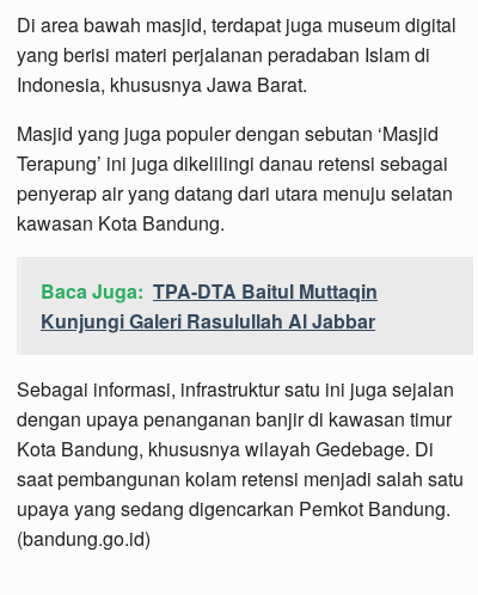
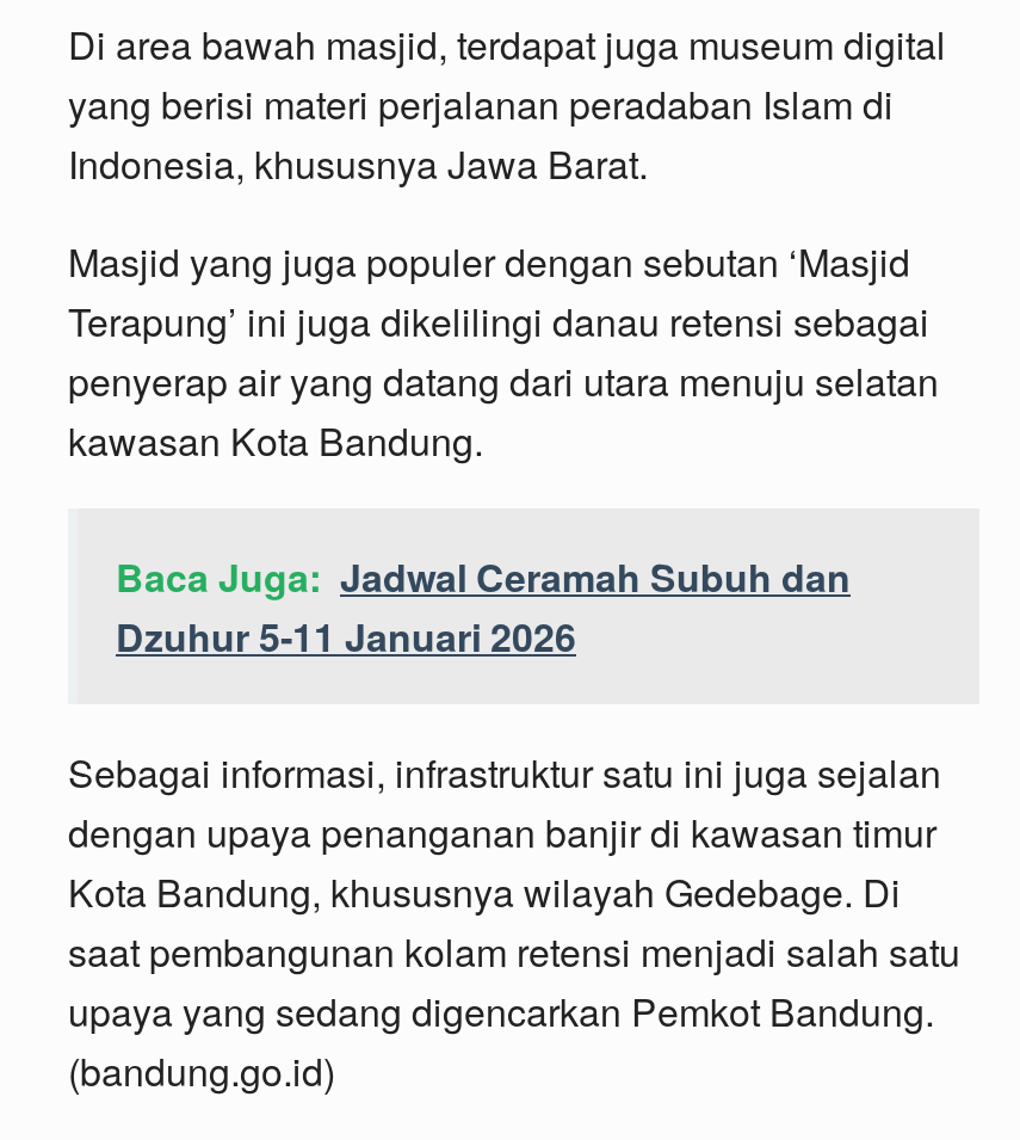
- Baca Juga: TPA-DTA Baitul Muttaqin
- Kunjungi Galeri Rasulullah Al Jabbar
+ Baca Juga: Jadwal Ceramah Subuh dan
+ Dzuhur 5-11 Januari 2026
